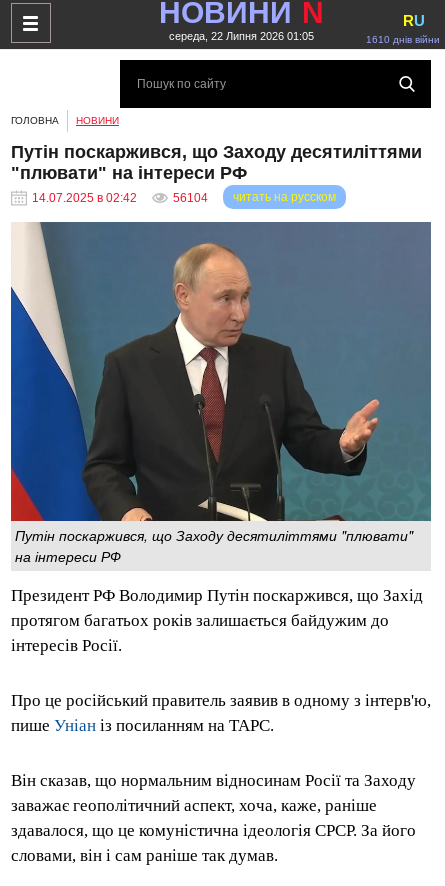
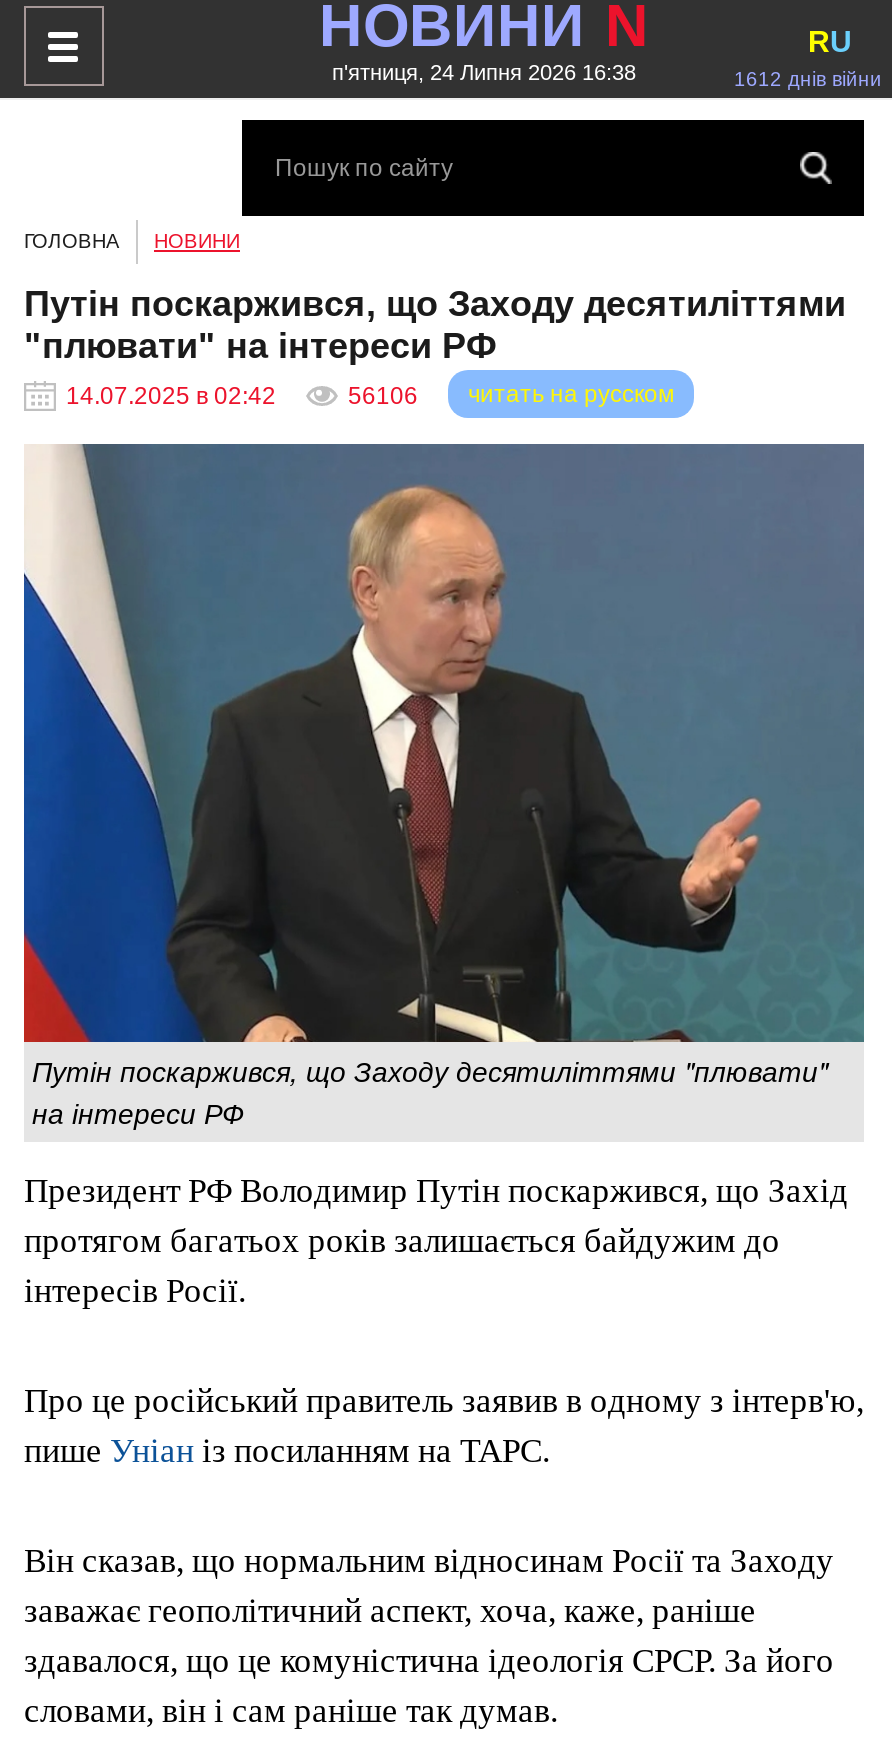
- середа, 22 Липня 2026 01:05
+ п'ятниця, 24 Липня 2026 16:38

- 1610 днів війни
+ 1612 днів війни

- 56104
+ 56106
